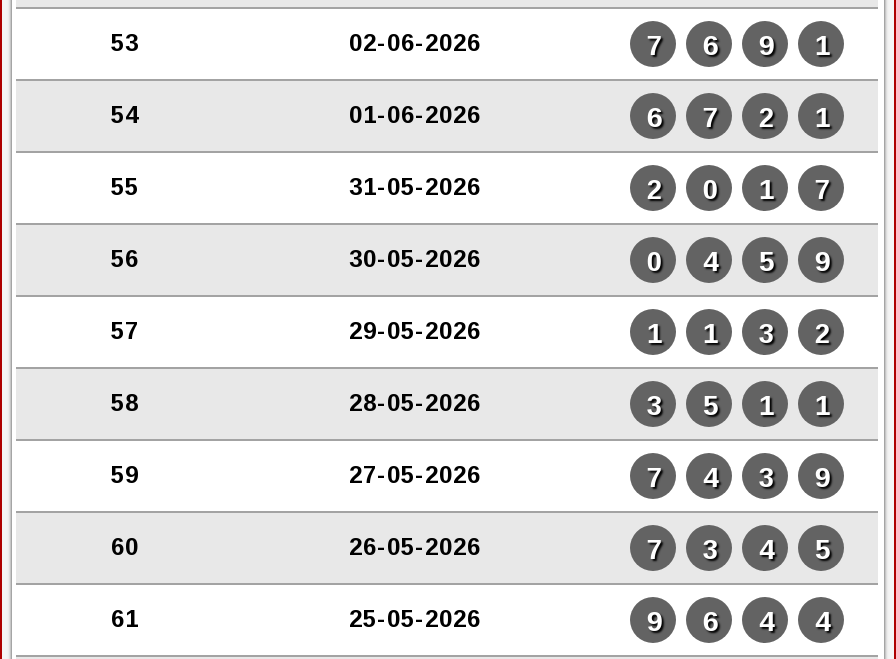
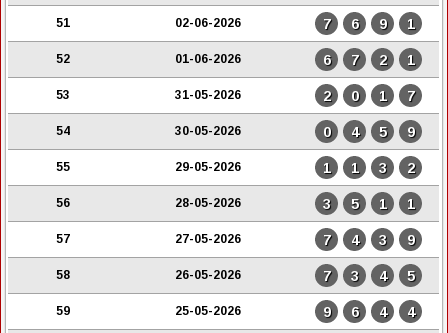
- 53
+ 51

- 54
+ 52

- 55
+ 53

- 56
+ 54

- 57
+ 55

- 58
+ 56

- 59
+ 57

- 60
+ 58

- 61
+ 59
